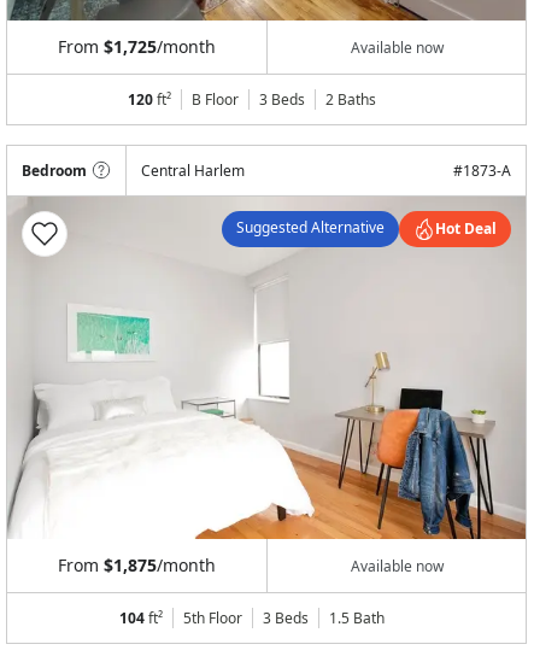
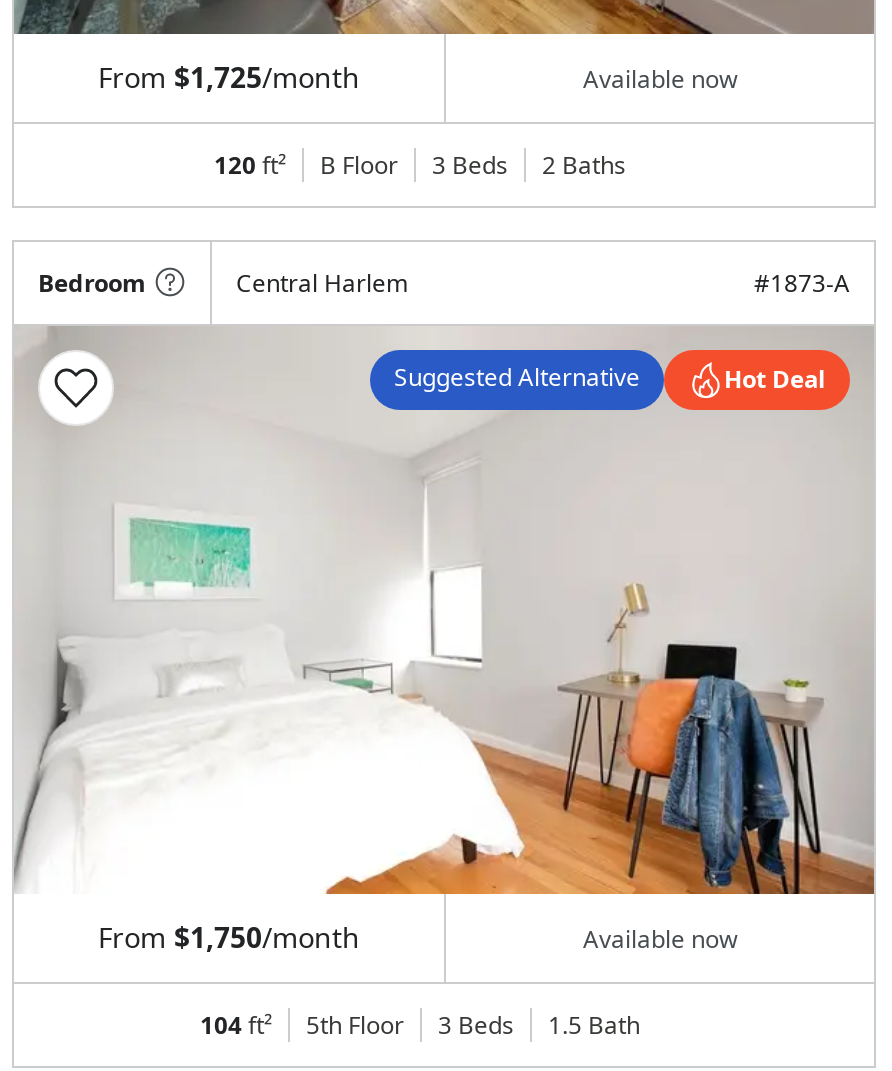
- From $1,875/month
+ From $1,750/month
